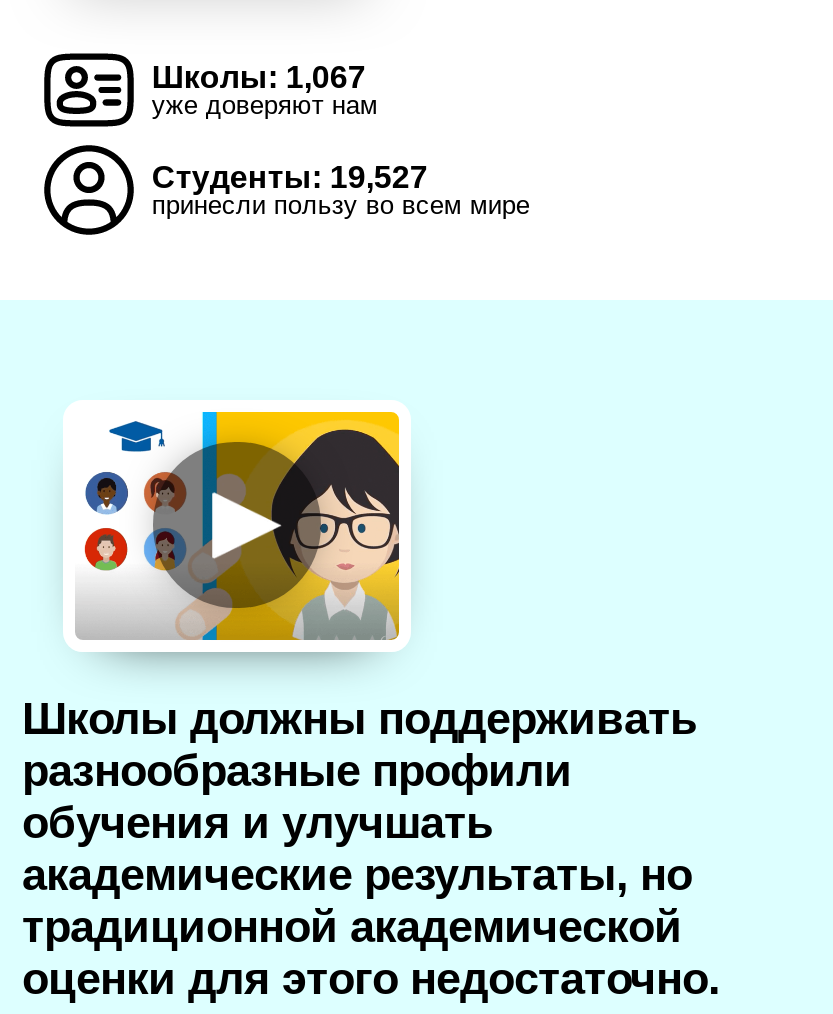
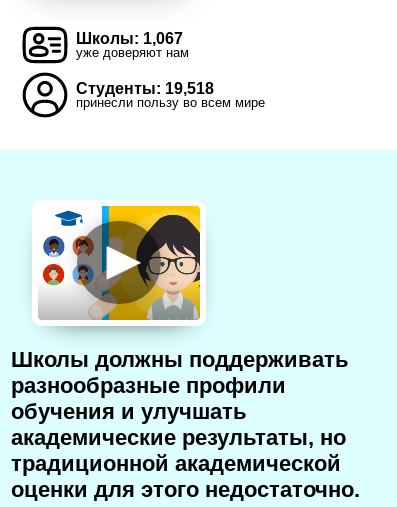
- Студенты: 19,527
+ Студенты: 19,518
